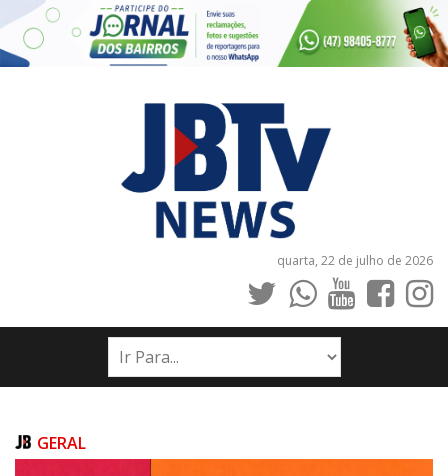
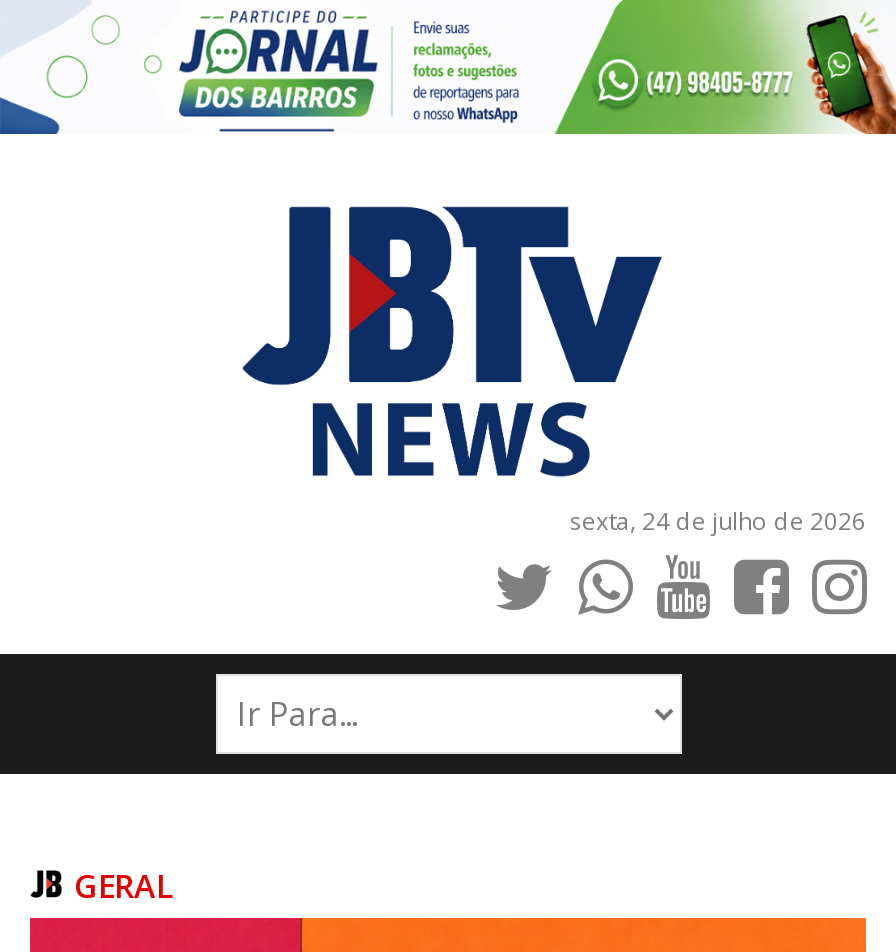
- quarta, 22 de julho de 2026
+ sexta, 24 de julho de 2026
